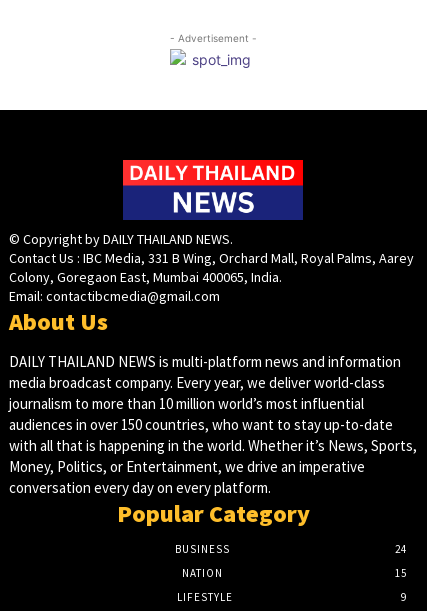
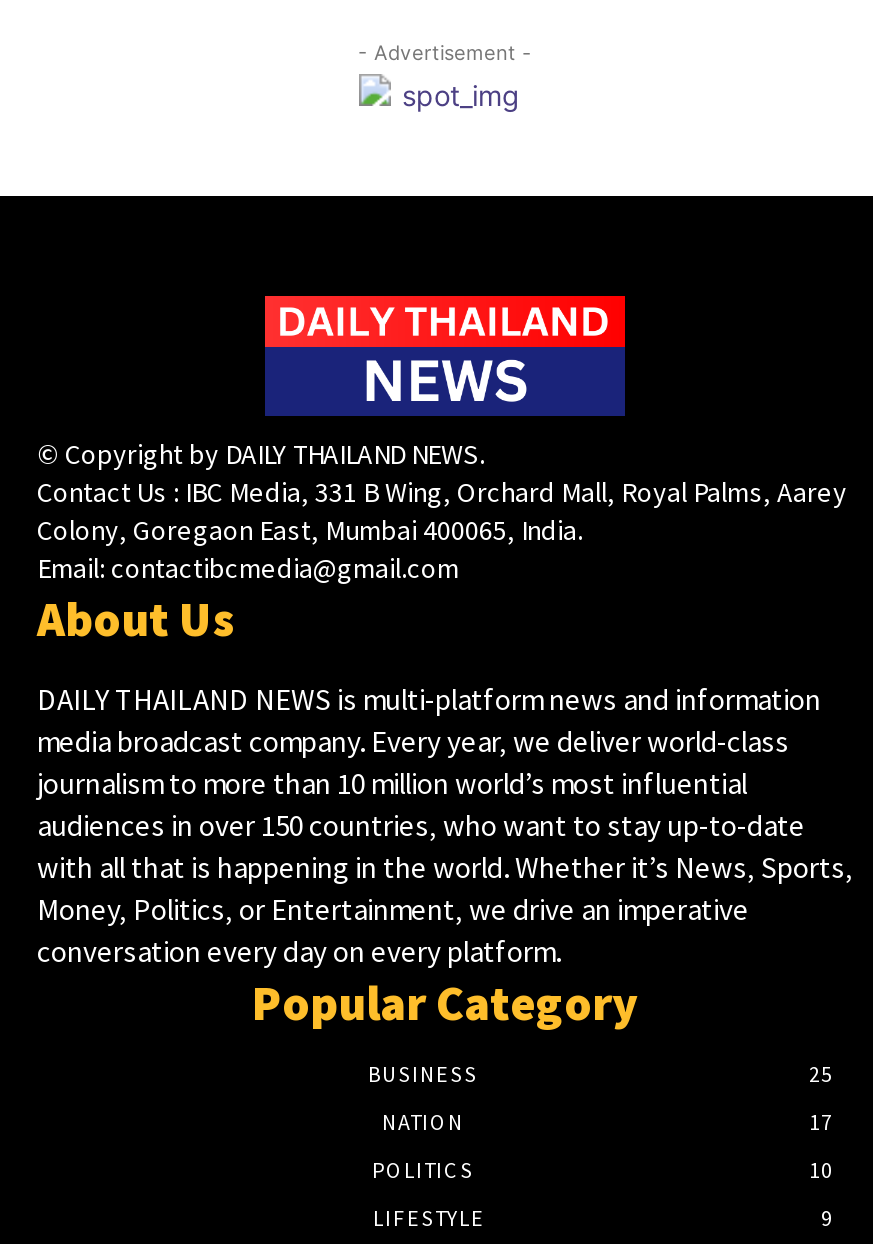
- 24
+ 25

- 15
+ 17
+ POLITICS
+ 10
